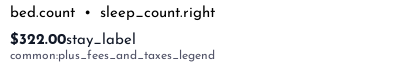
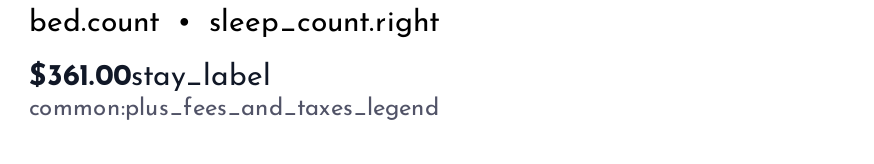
- $322.00stay_label
+ $361.00stay_label
